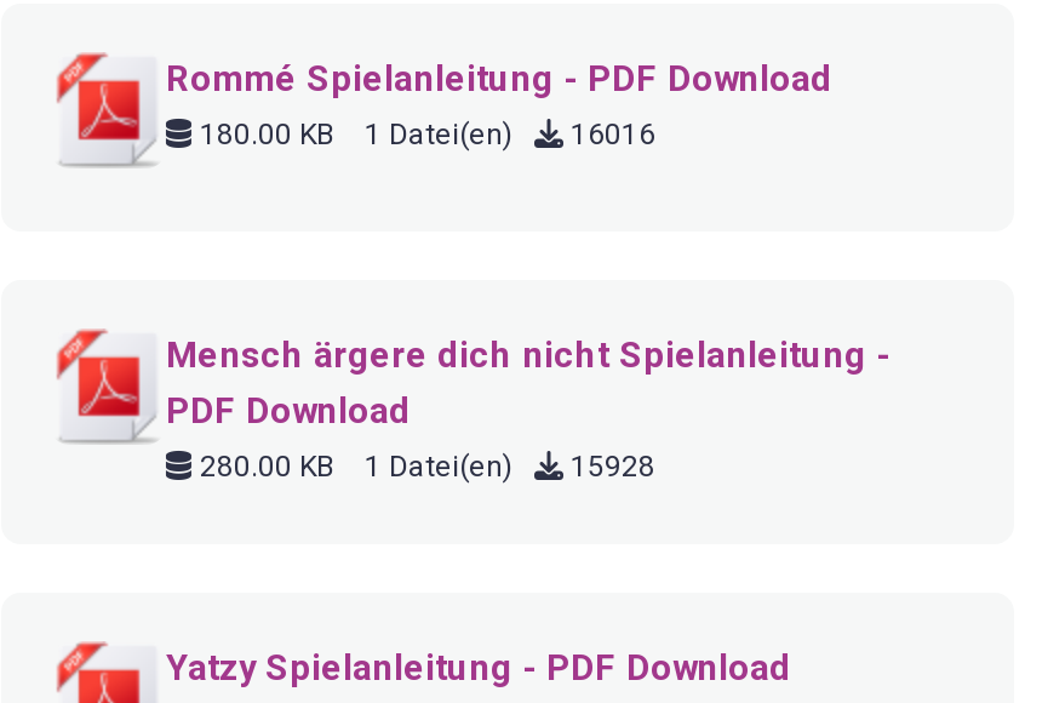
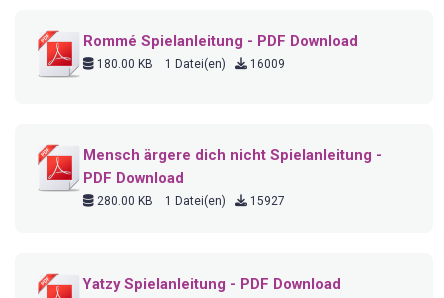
- 180.00 KB 1 Datei(en) 16016
+ 180.00 KB 1 Datei(en) 16009

- 280.00 KB 1 Datei(en) 15928
+ 280.00 KB 1 Datei(en) 15927
